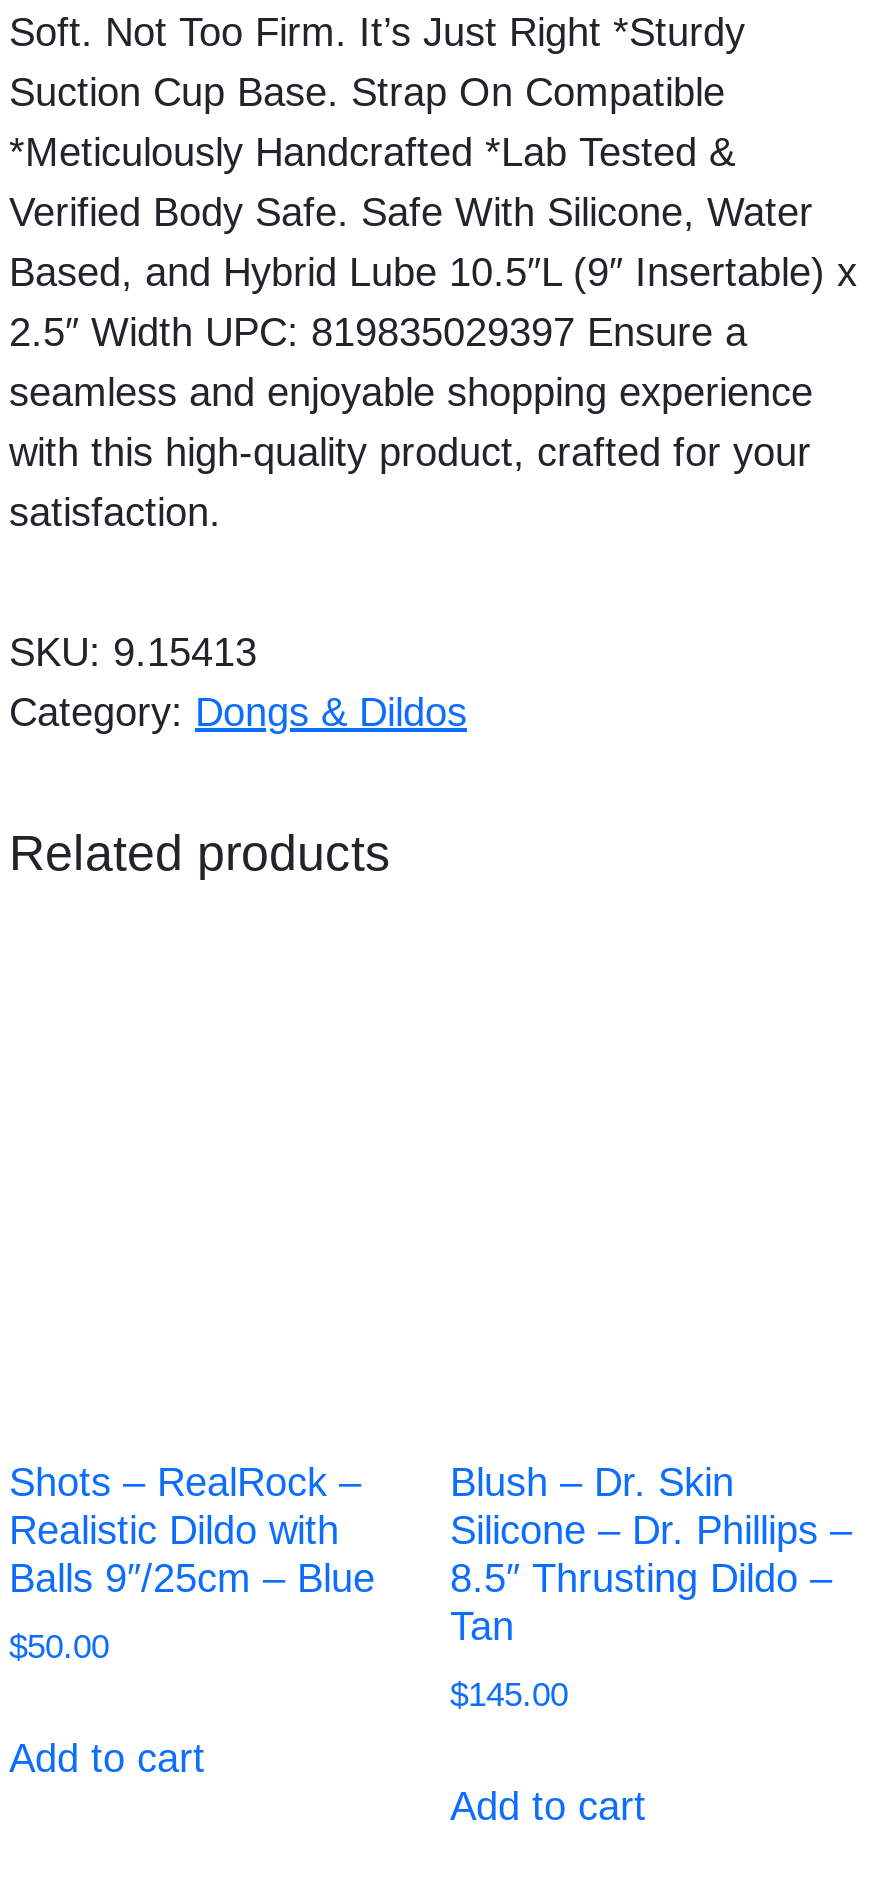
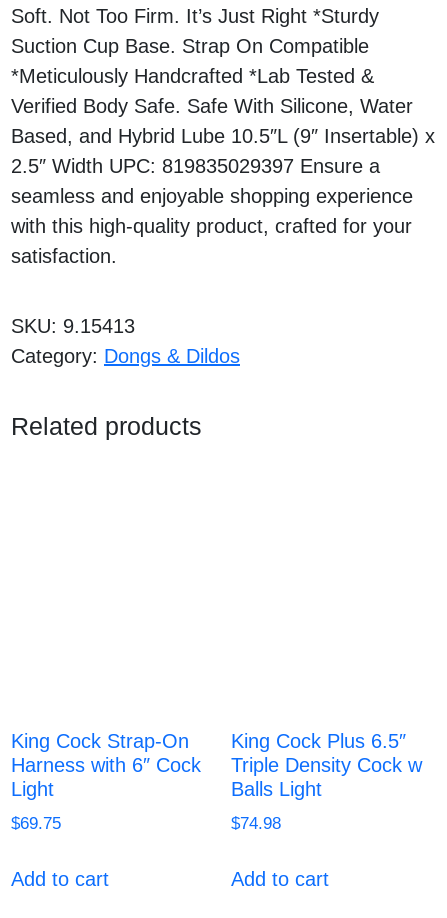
- Shots – RealRock –
- Realistic Dildo with
- Balls 9″/25cm – Blue
+ King Cock Strap-On
+ Harness with 6″ Cock
+ Light

- Blush – Dr. Skin
- Silicone – Dr. Phillips –
- 8.5″ Thrusting Dildo –
- Tan
+ King Cock Plus 6.5″
+ Triple Density Cock w
+ Balls Light

- $50.00
+ $69.75

- $145.00
+ $74.98
